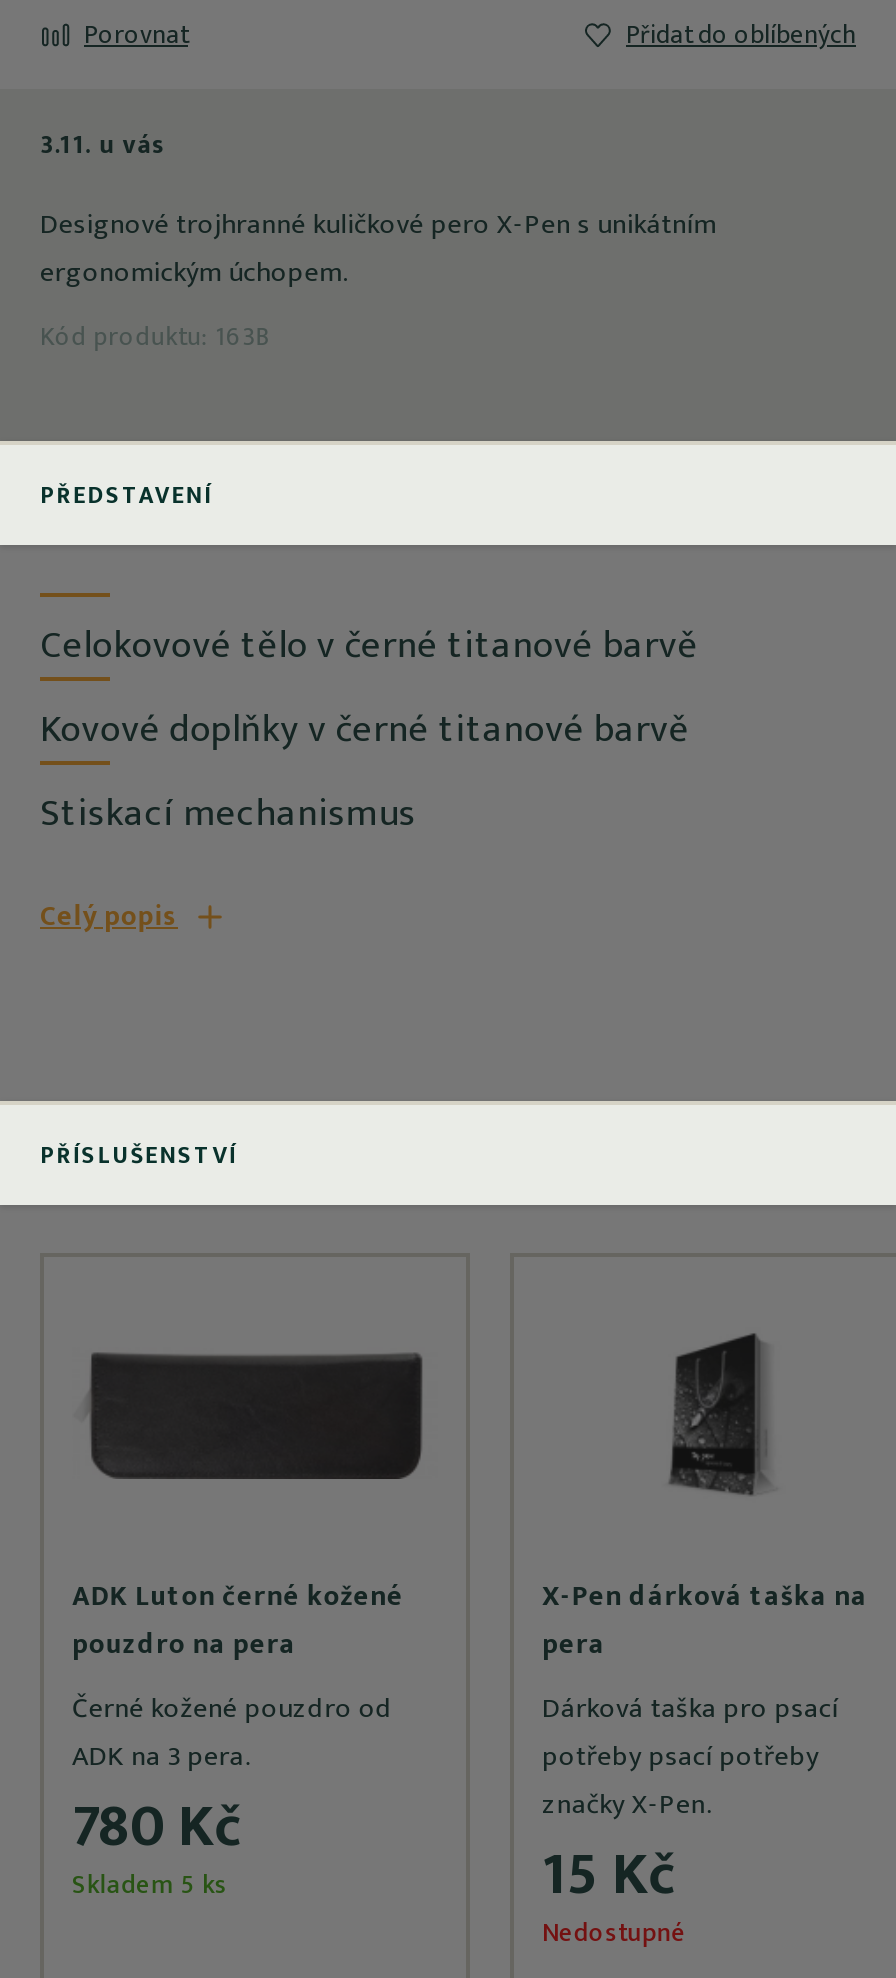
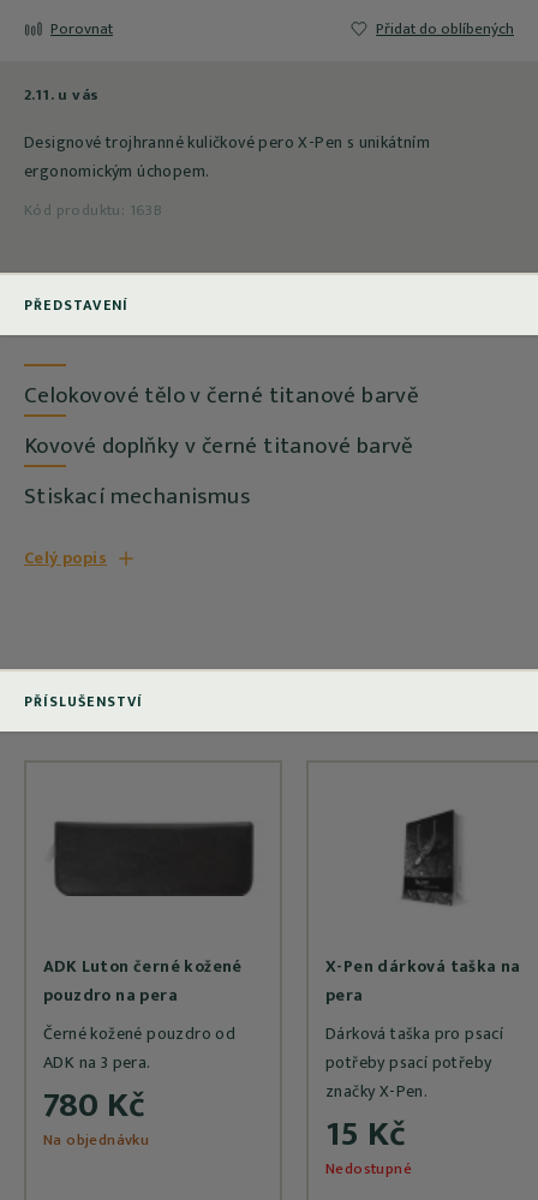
- 3.11. u vás
+ 2.11. u vás

- Skladem 5 ks
+ Na objednávku
